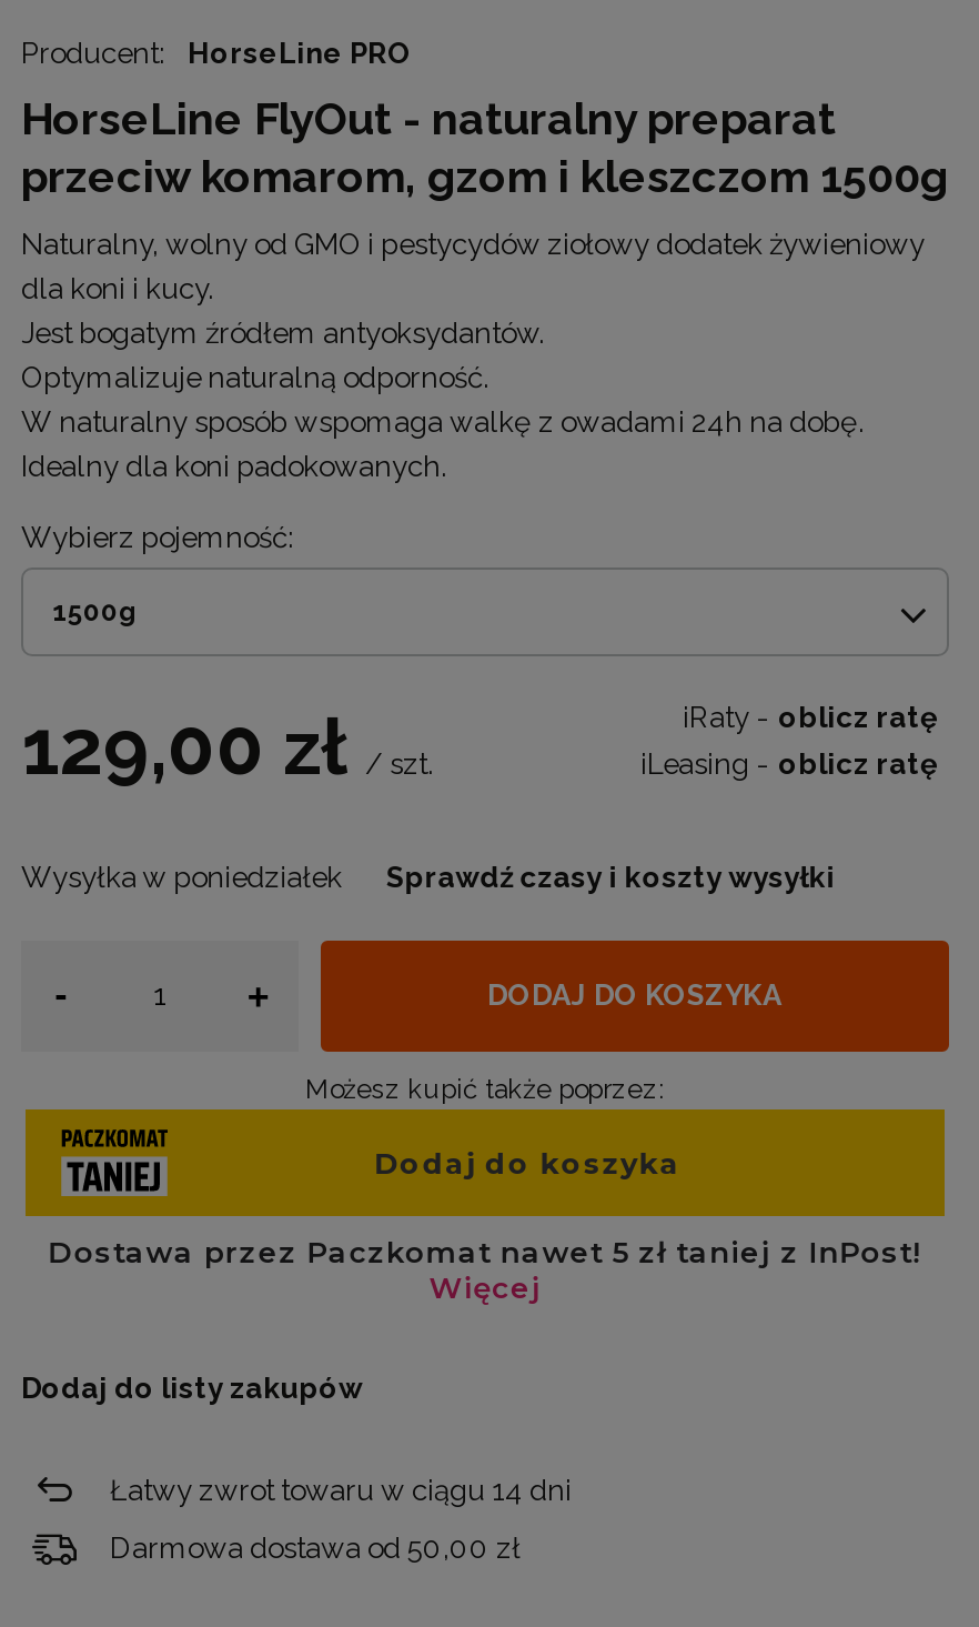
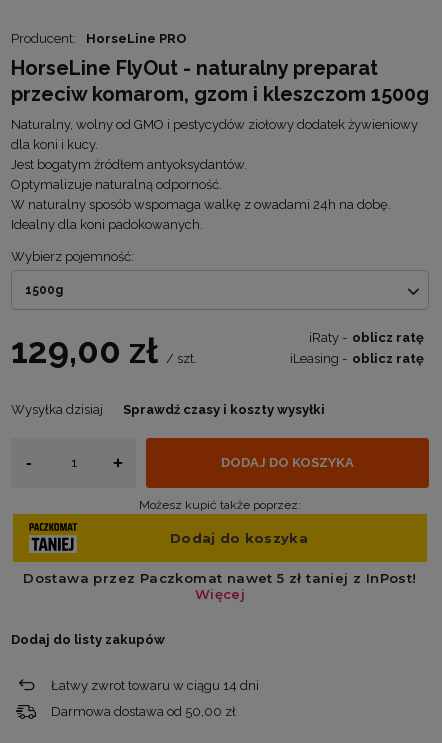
- Wysyłka w poniedziałek
+ Wysyłka dzisiaj
